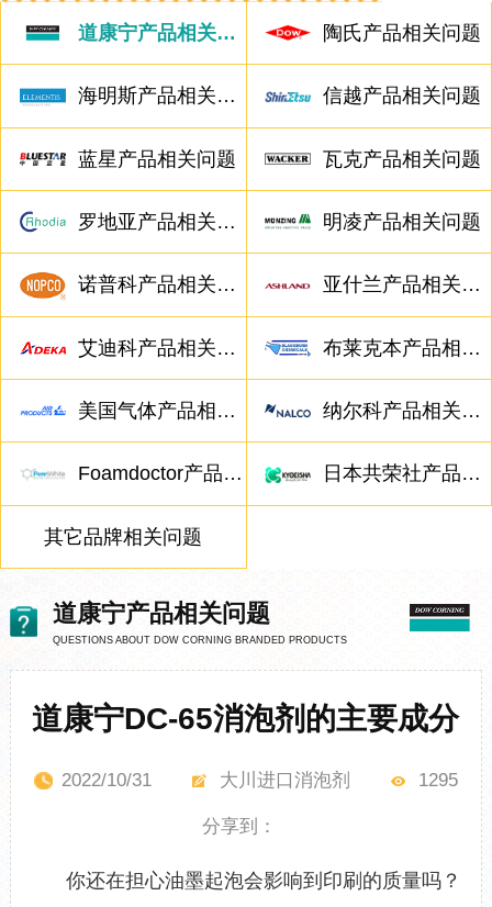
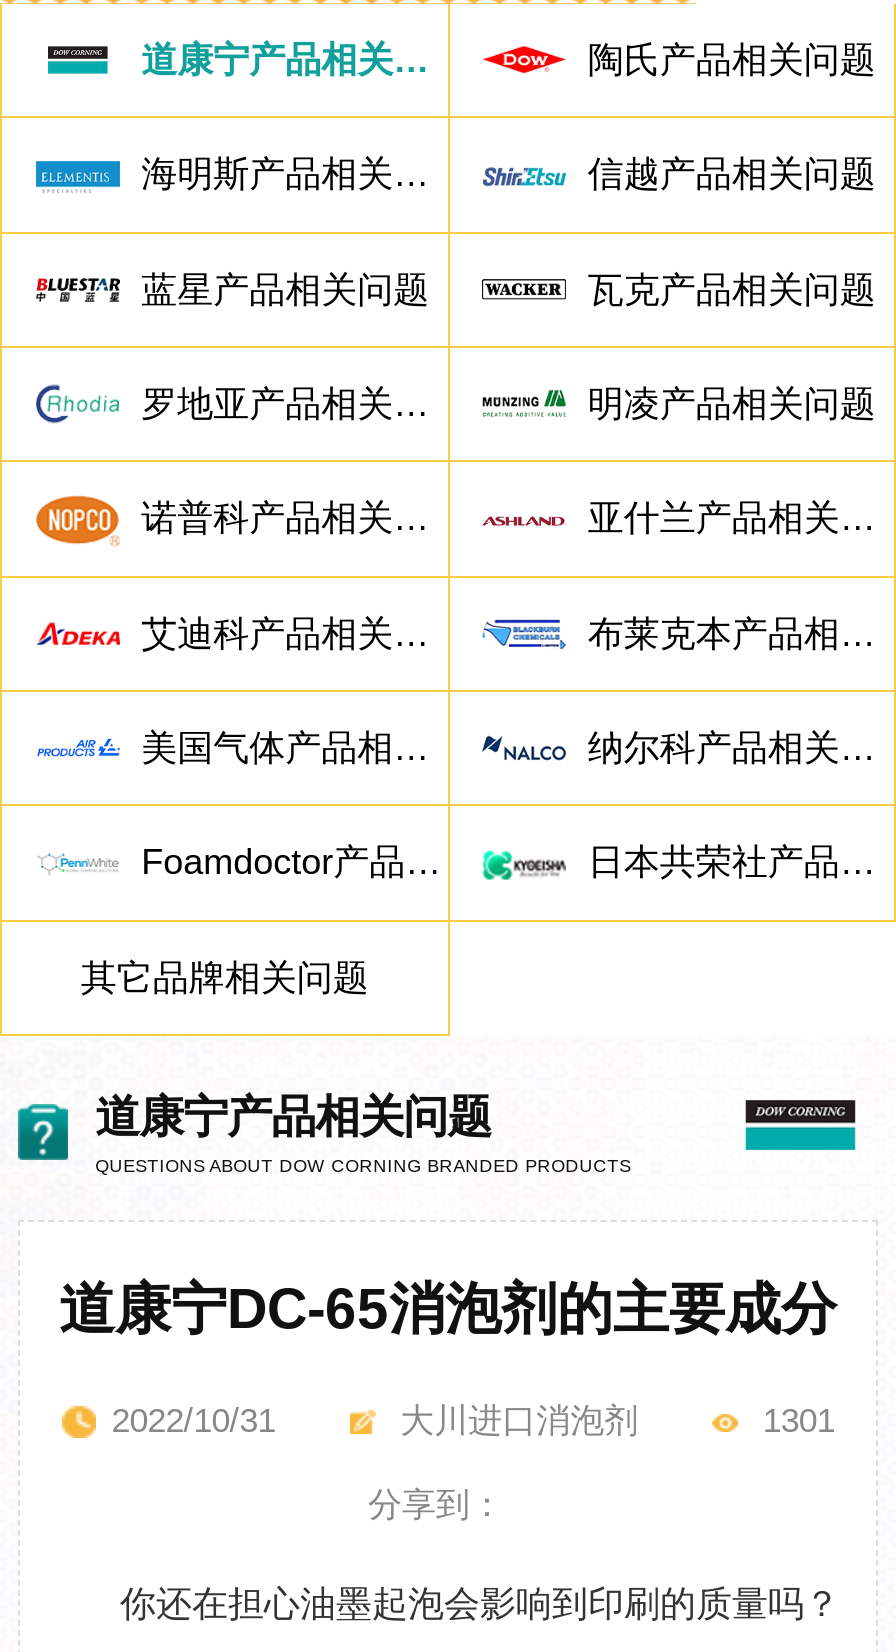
- 1295
+ 1301
